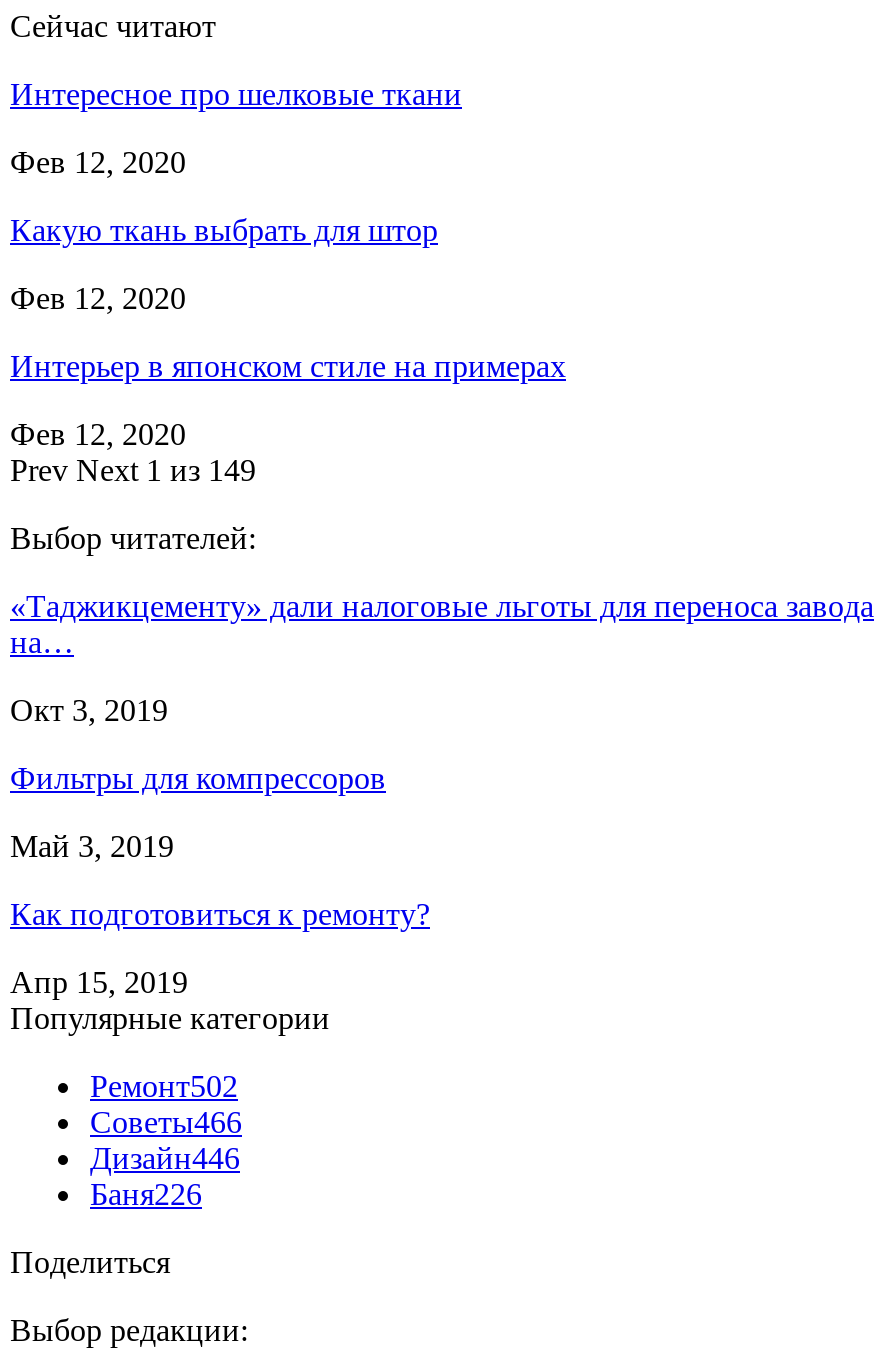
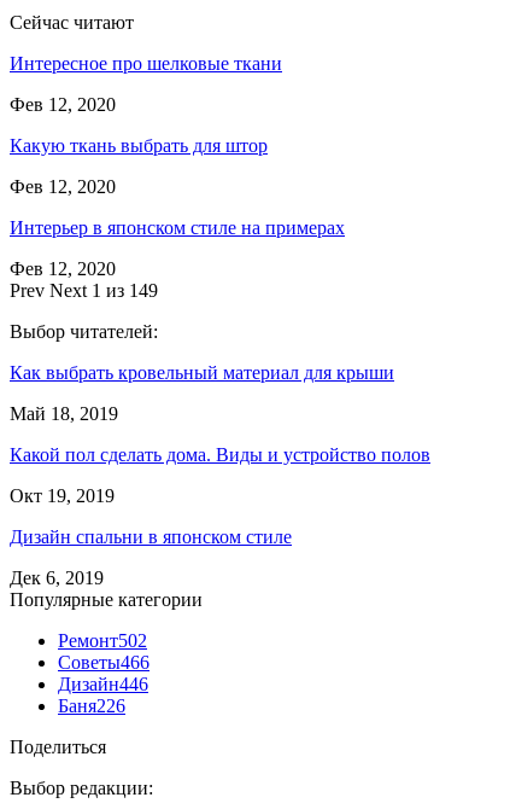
- «Таджикцементу» дали налоговые льготы для переноса завода
- на…
+ Как выбрать кровельный материал для крыши

- Окт 3, 2019
+ Май 18, 2019

- Фильтры для компрессоров
+ Какой пол сделать дома. Виды и устройство полов

- Май 3, 2019
+ Окт 19, 2019

- Как подготовиться к ремонту?
+ Дизайн спальни в японском стиле

- Апр 15, 2019
+ Дек 6, 2019
